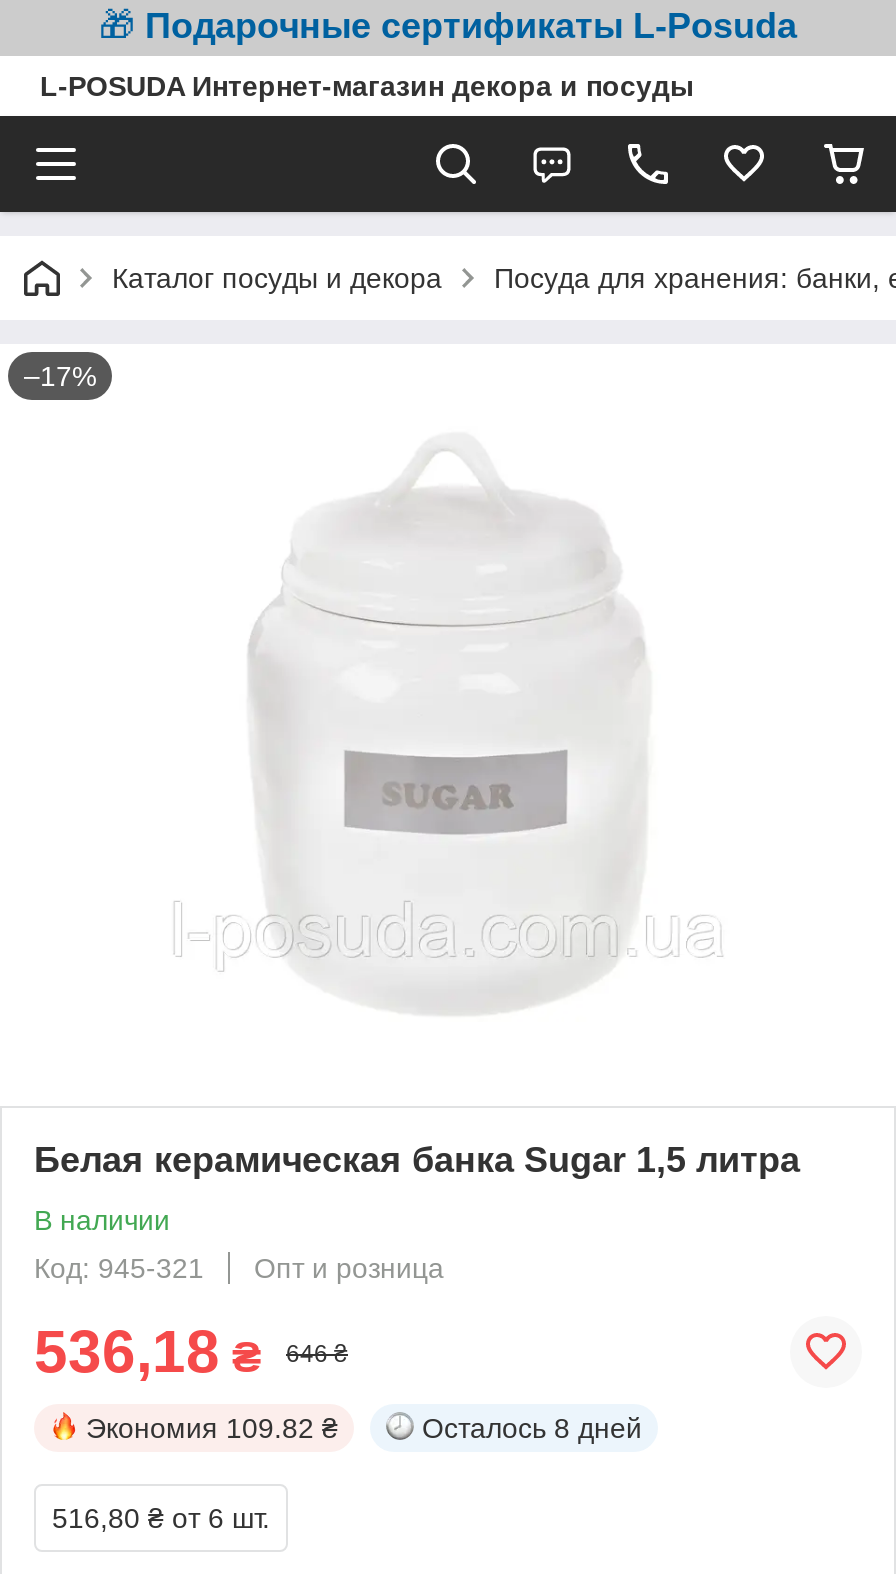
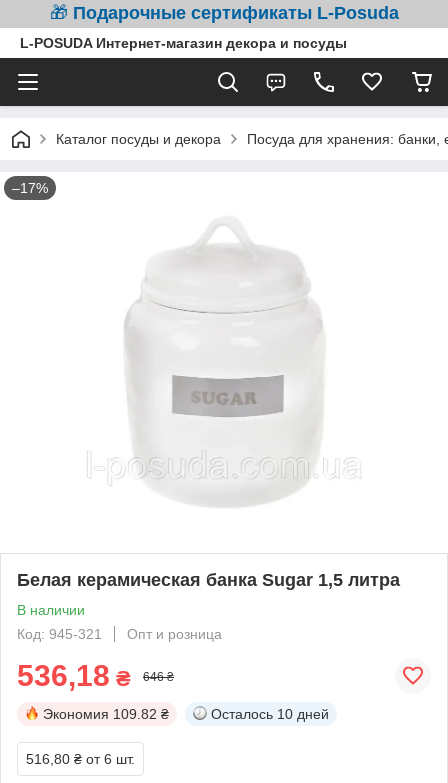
- Осталось 8 дней
+ Осталось 10 дней
